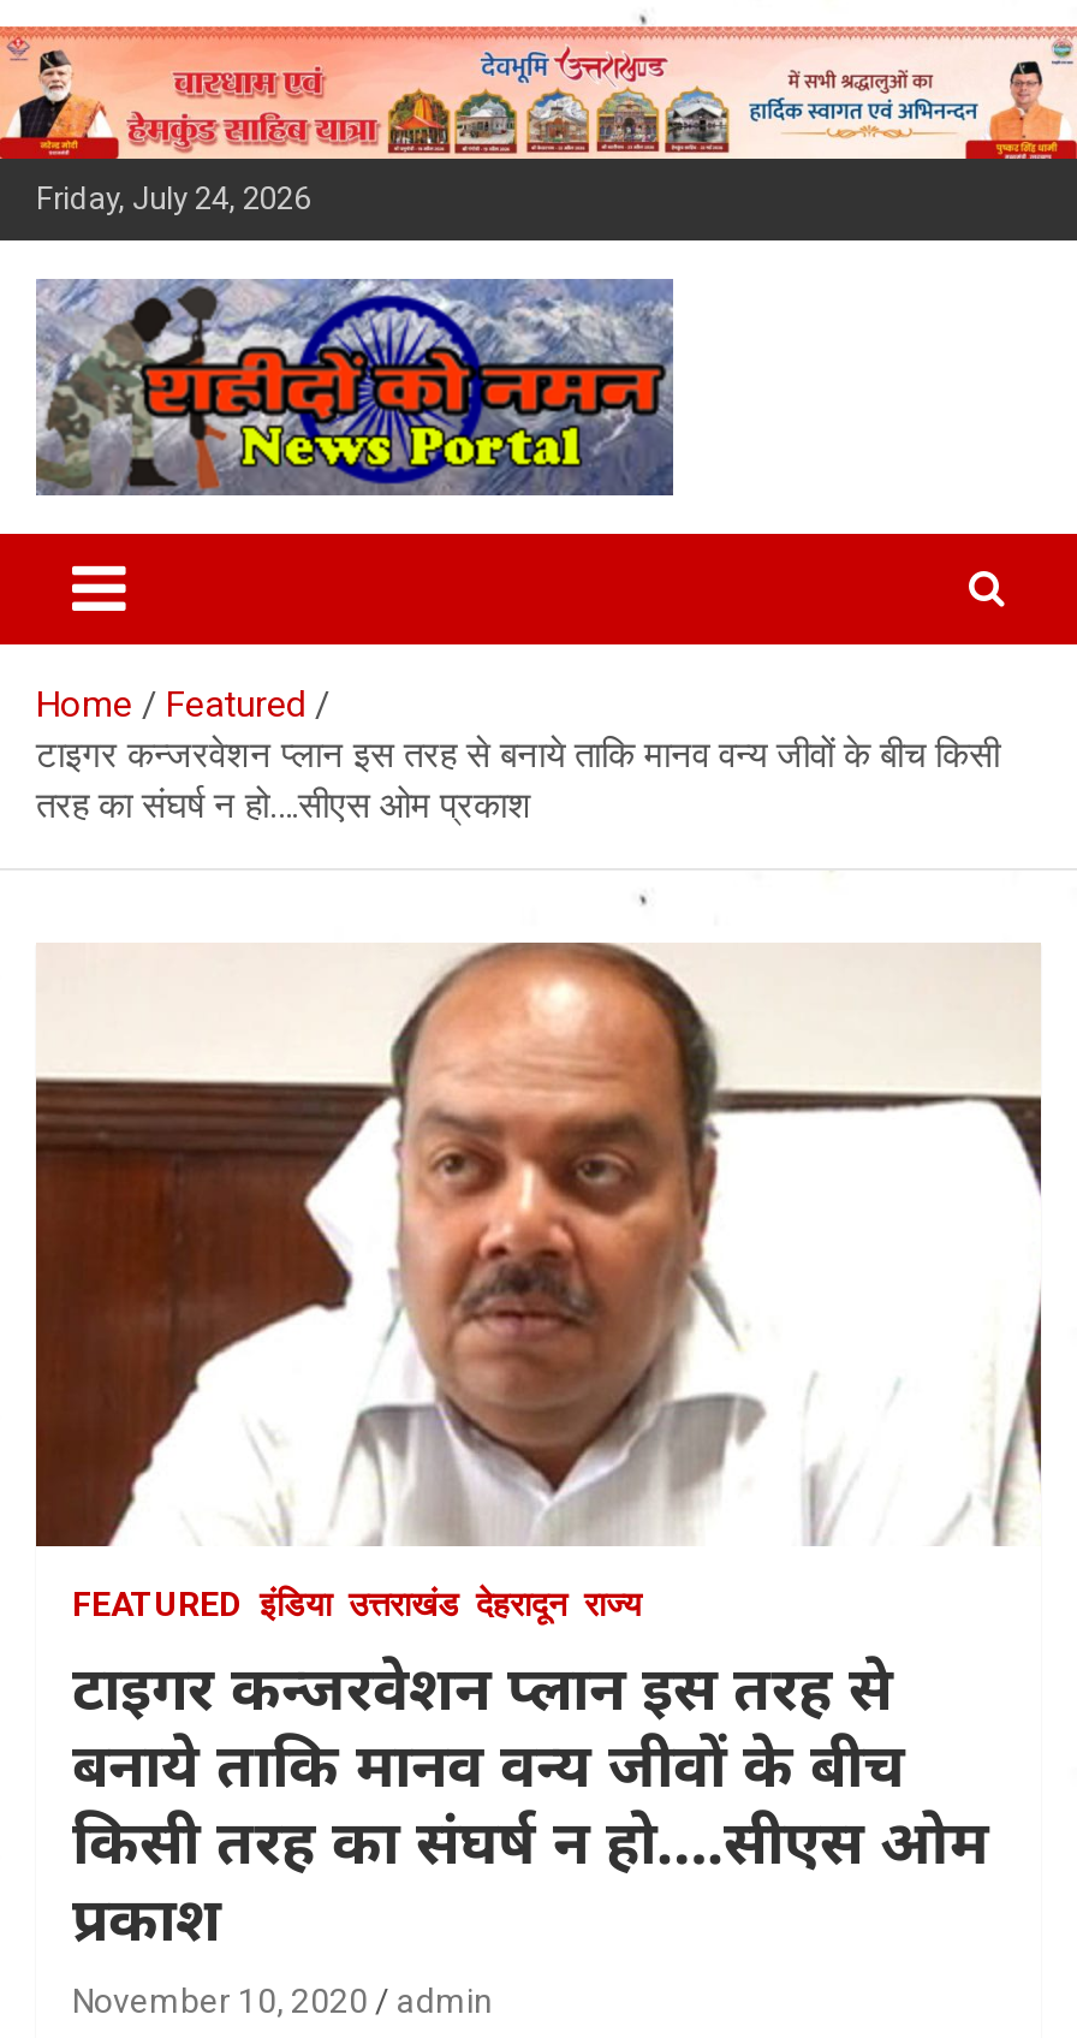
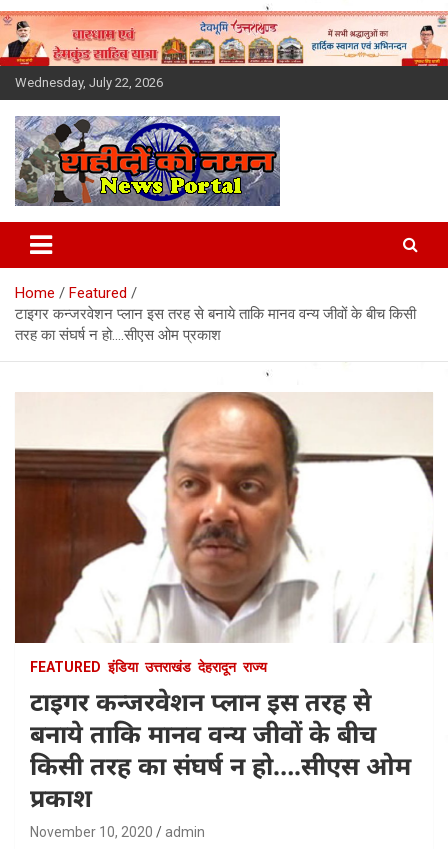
- Friday, July 24, 2026
+ Wednesday, July 22, 2026
